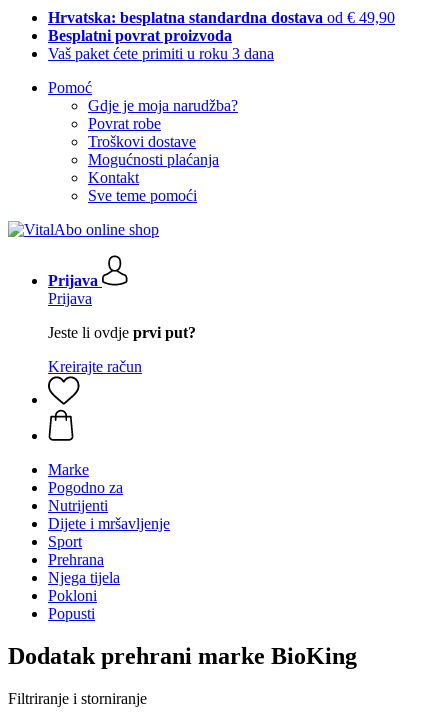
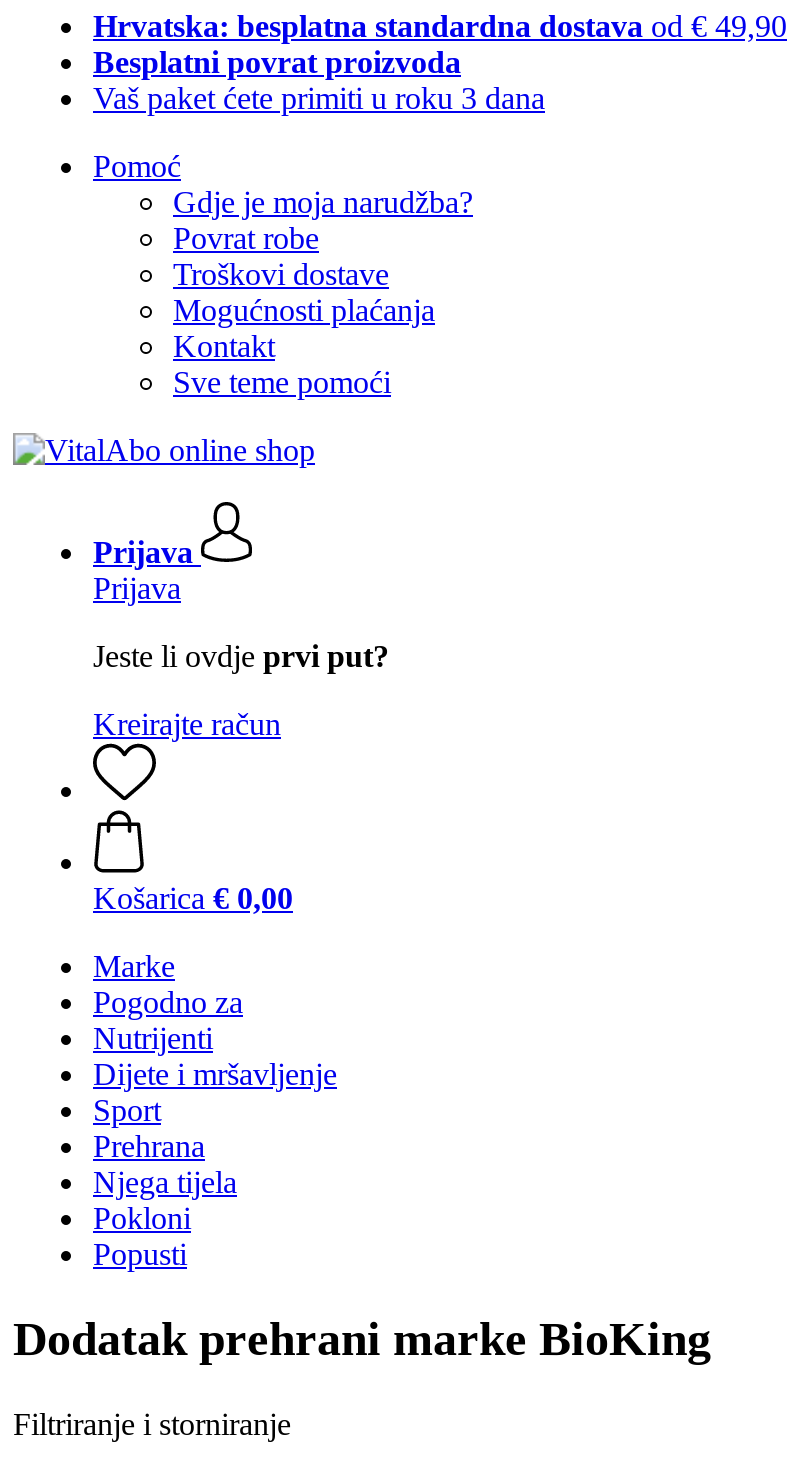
+ Košarica € 0,00
